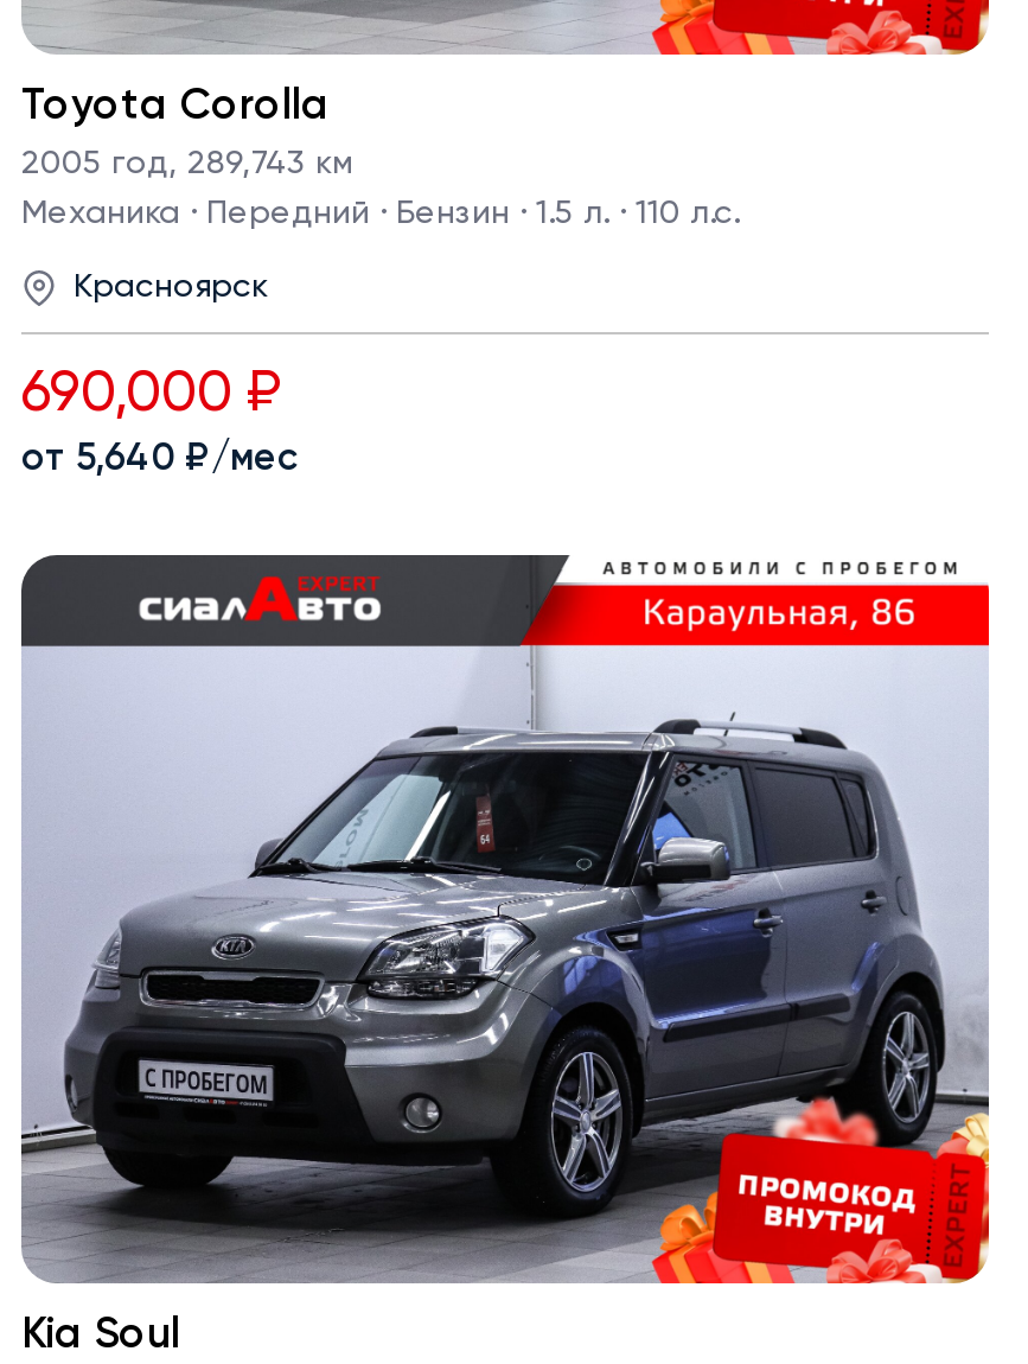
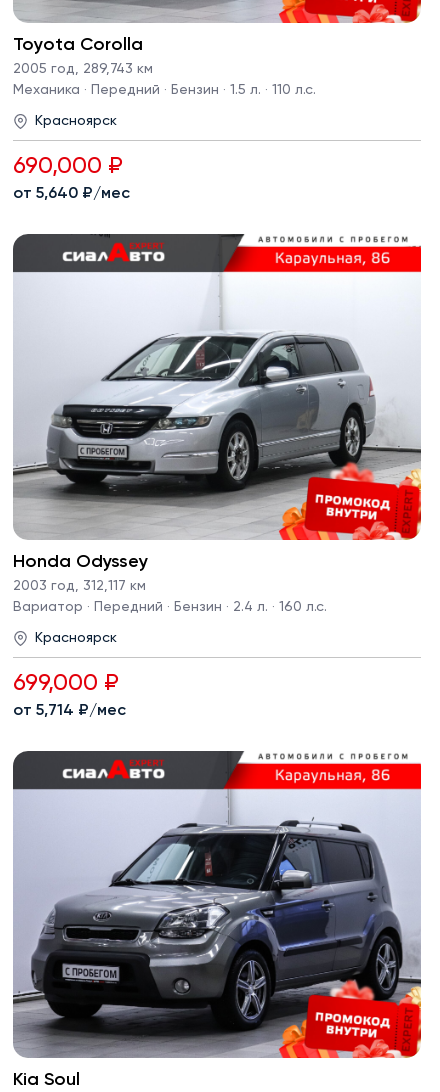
+ [image]
+ Honda Odyssey
+ 2003 год, 312,117 км
+ Вариатор · Передний · Бензин · 2.4 л. · 160 л.с.
+ Красноярск
+ 699,000 ₽
+ от 5,714 ₽/мес
